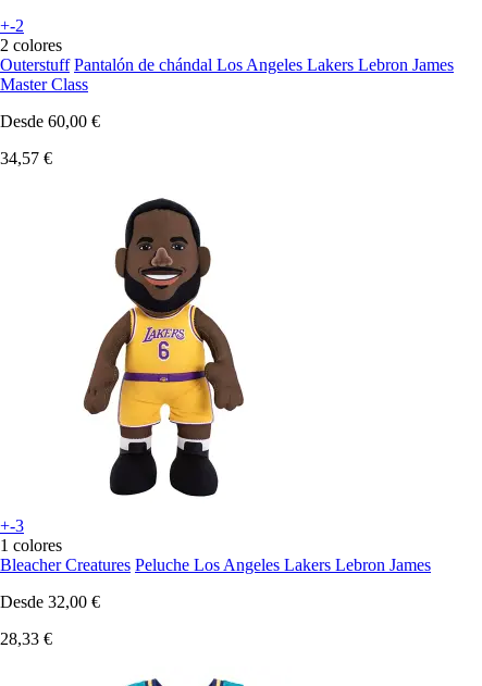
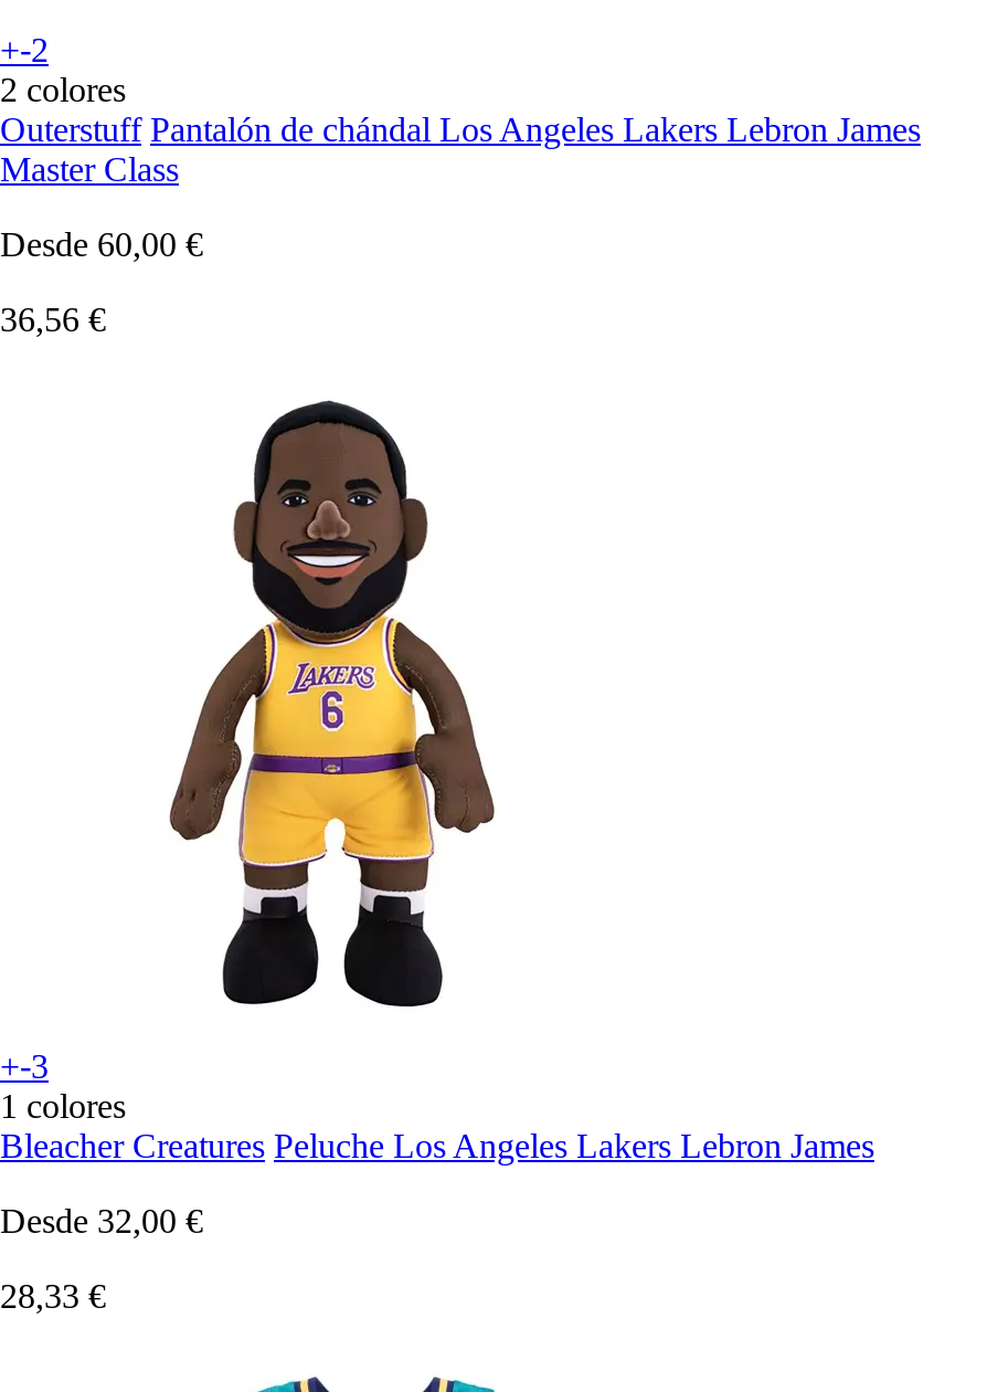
- 34,57 €
+ 36,56 €
